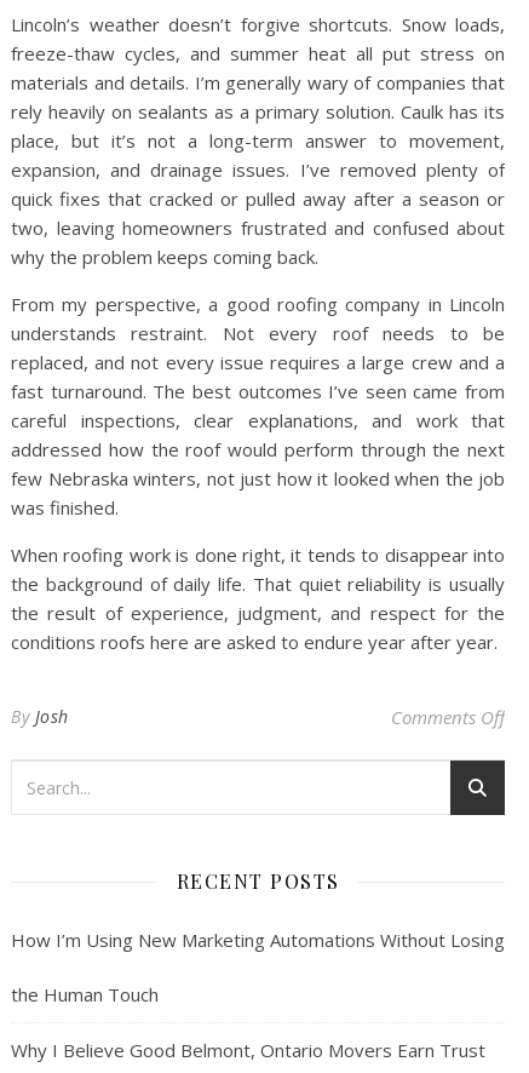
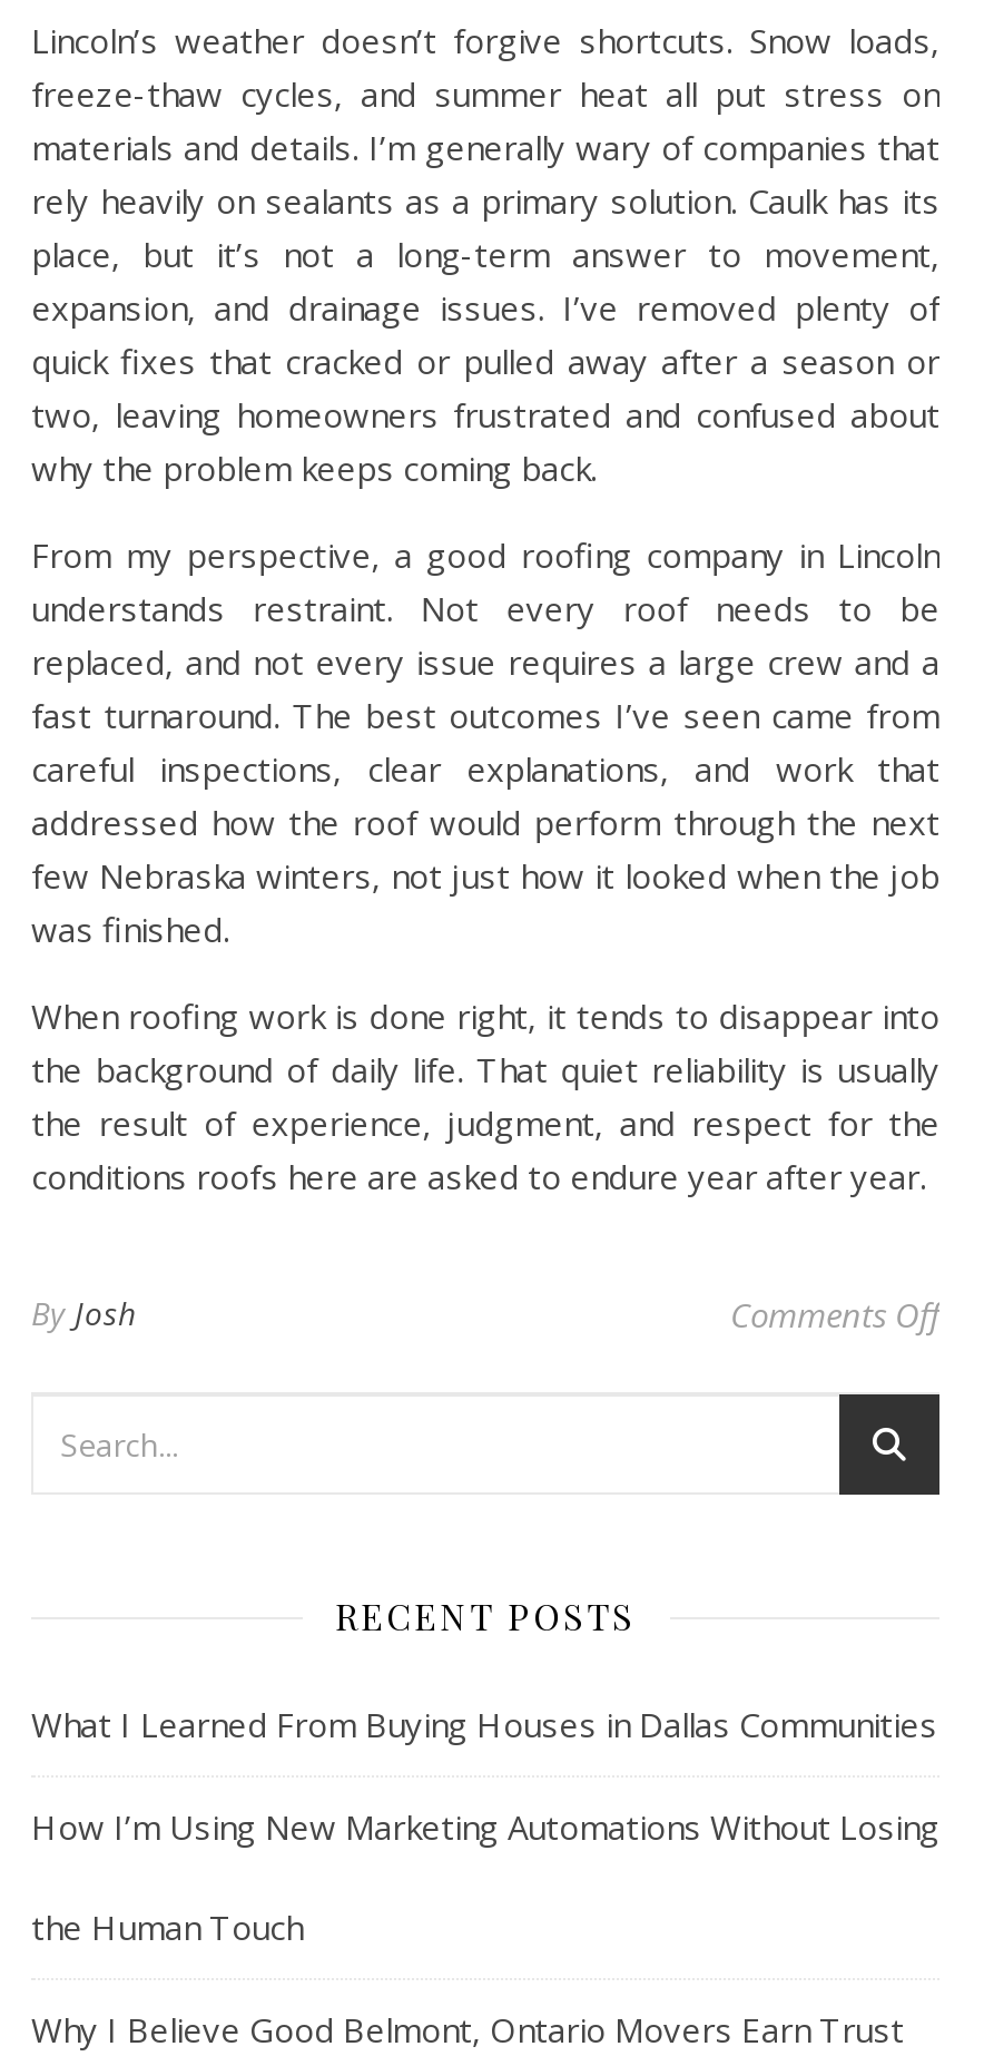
+ What I Learned From Buying Houses in Dallas Communities
